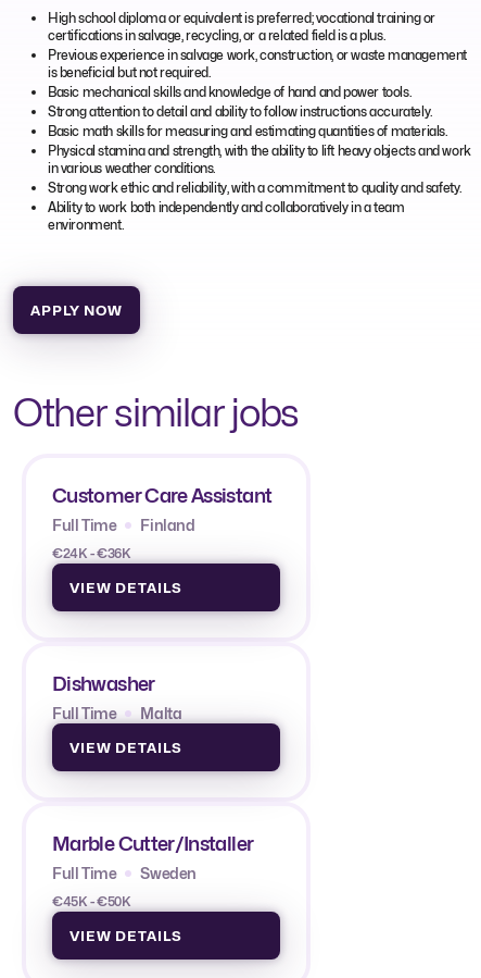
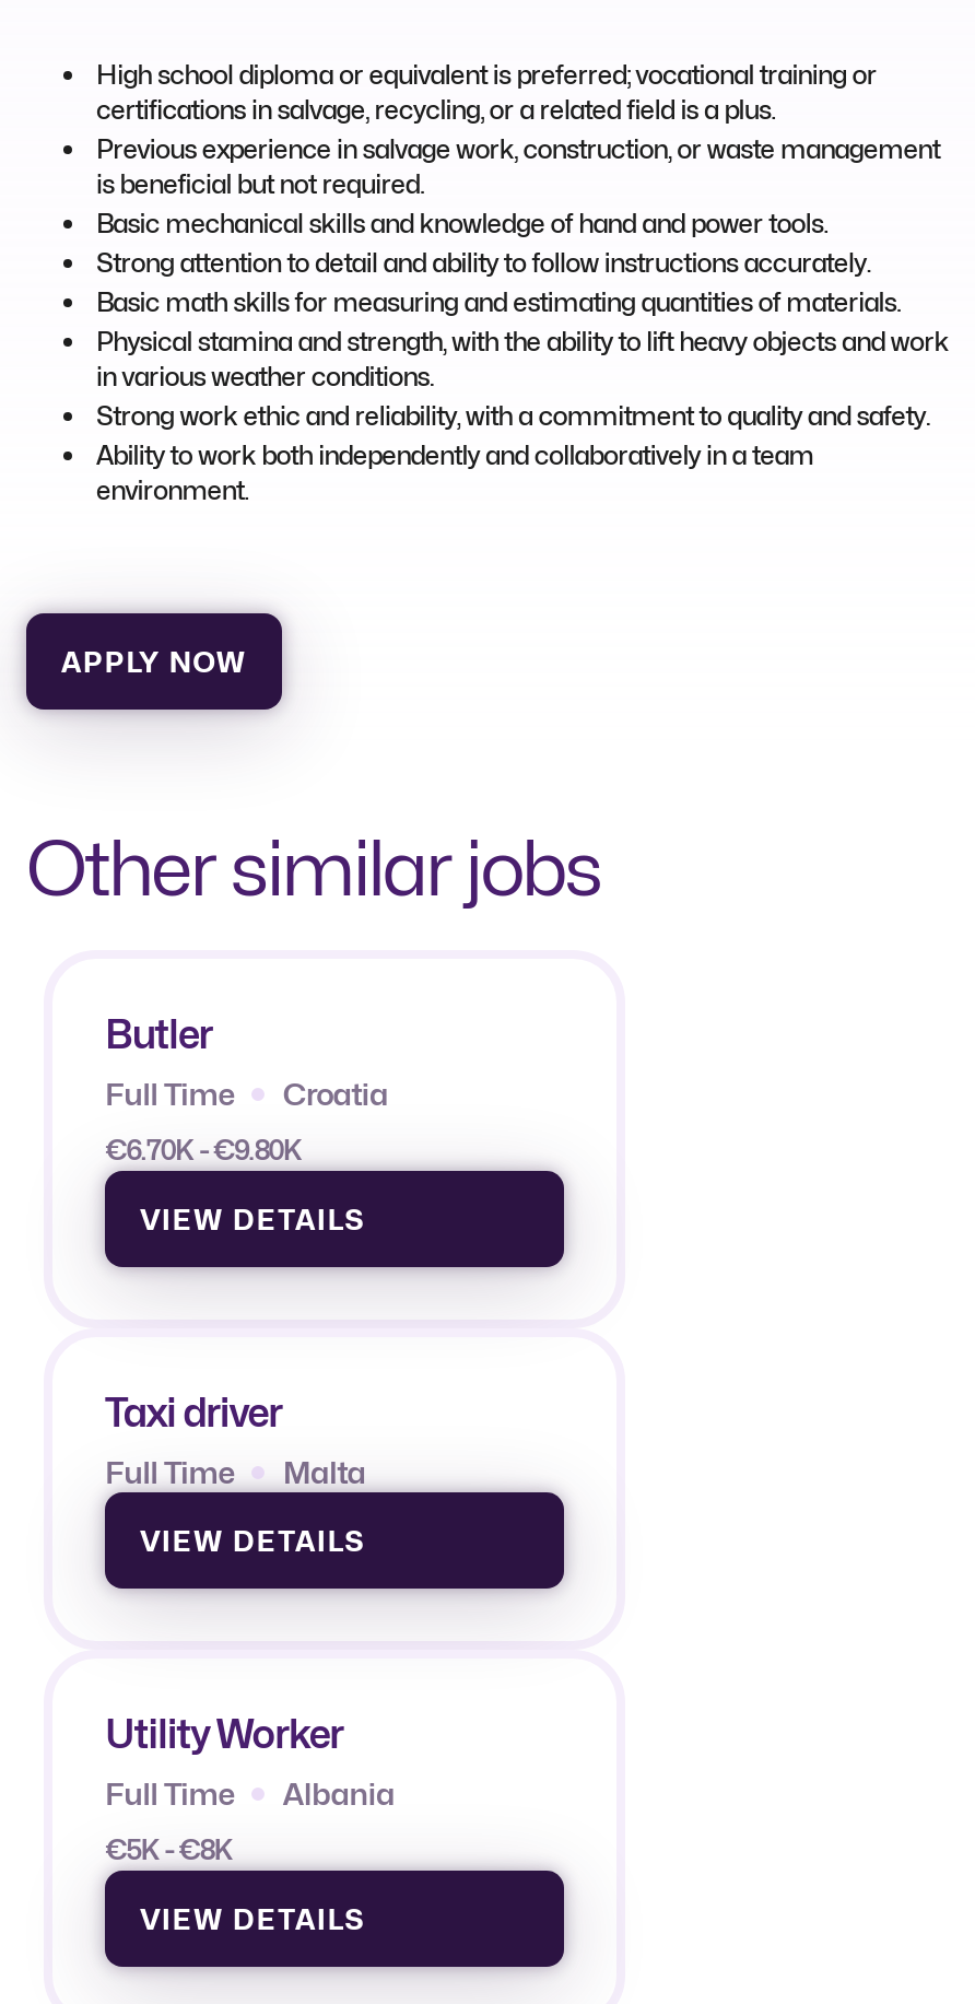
- Customer Care Assistant
+ Butler

- Finland
+ Croatia

- €24K - €36K
+ €6.70K - €9.80K

- Dishwasher
+ Taxi driver

- Marble Cutter/Installer
+ Utility Worker

- Sweden
+ Albania

- €45K - €50K
+ €5K - €8K
